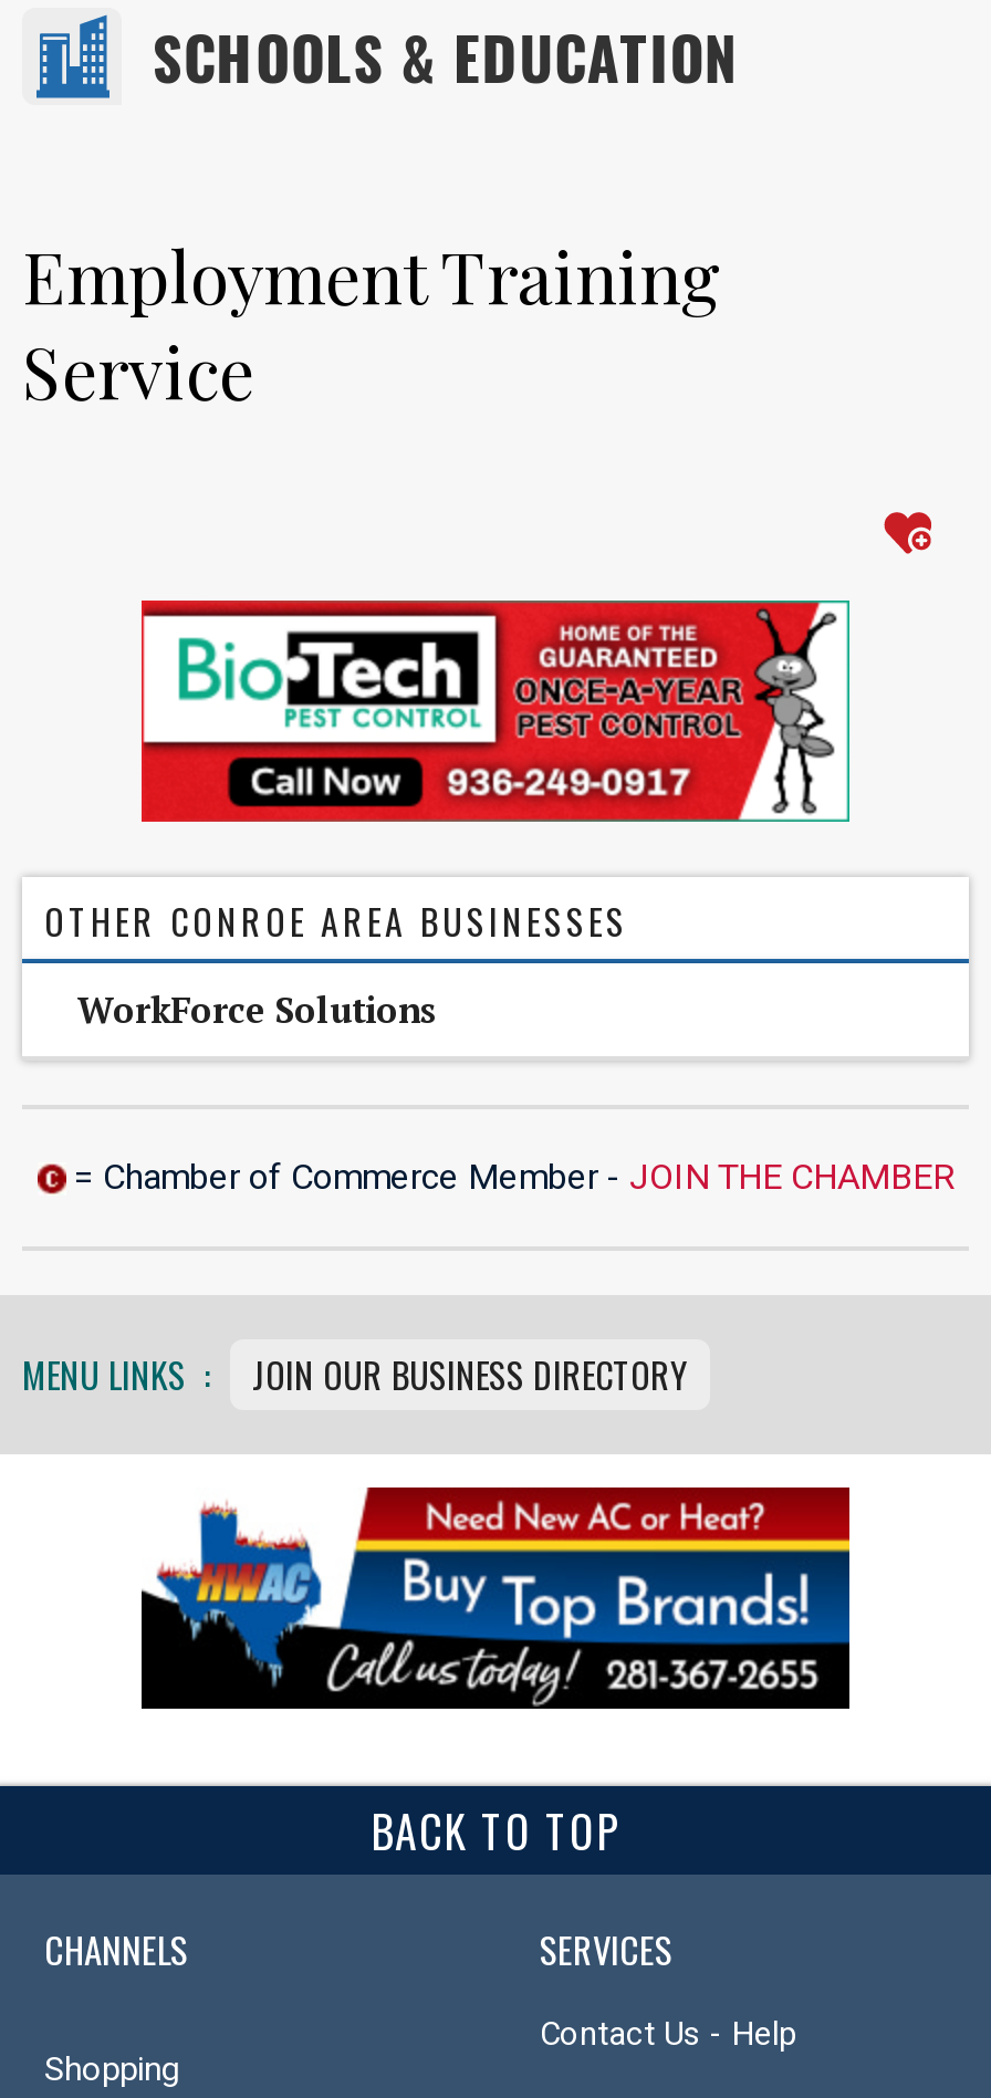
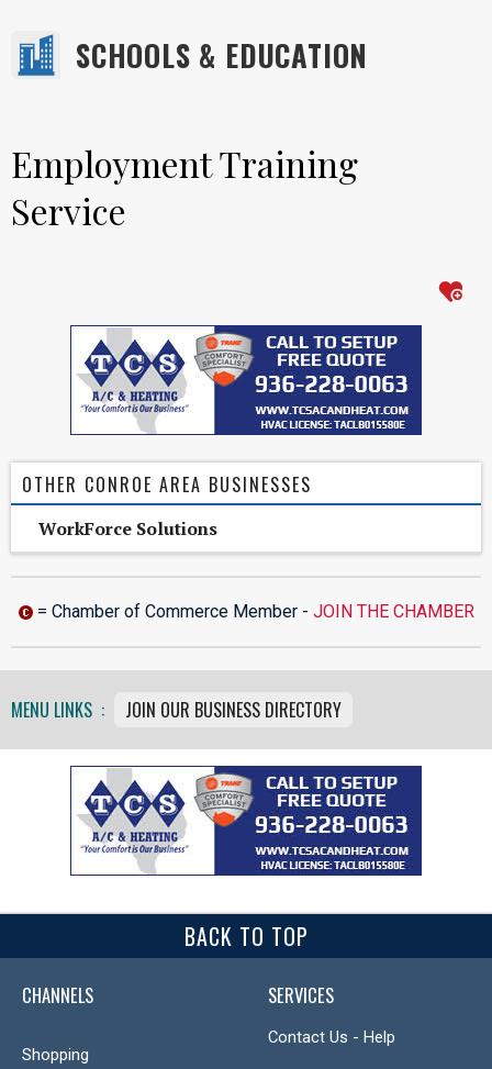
- [image]
+ [image]

- [image]
+ [image]
